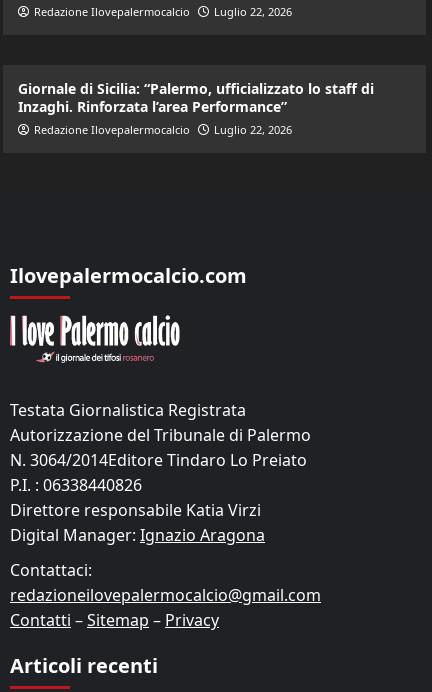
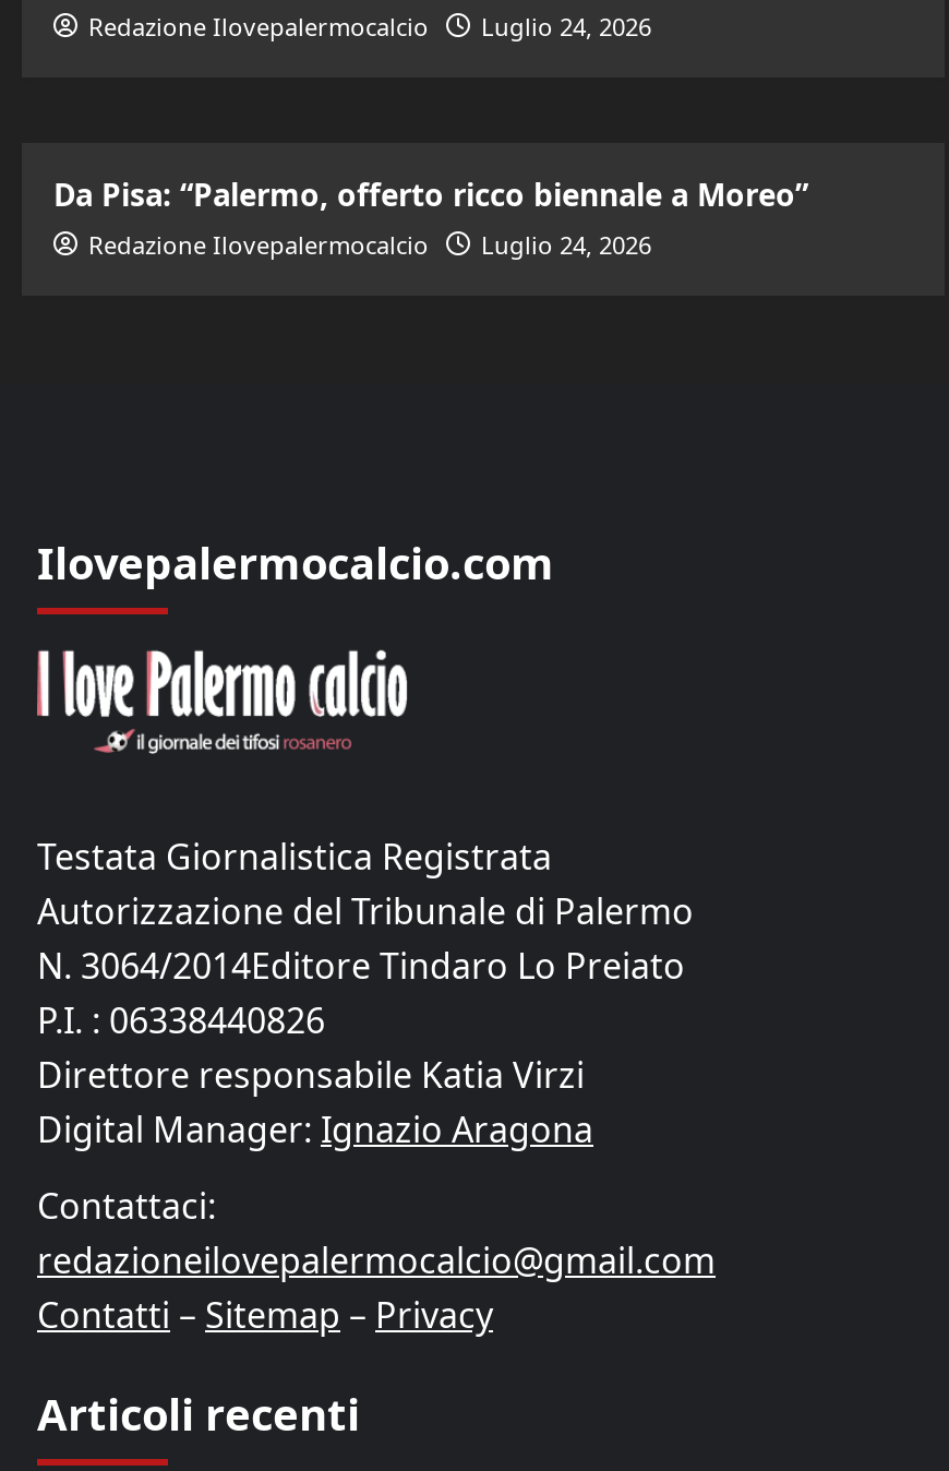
- Redazione Ilovepalermocalcio Luglio 22, 2026
+ Redazione Ilovepalermocalcio Luglio 24, 2026

- Giornale di Sicilia: “Palermo, ufficializzato lo staff di
- Inzaghi. Rinforzata l’area Performance”
+ Da Pisa: “Palermo, offerto ricco biennale a Moreo”

- Redazione Ilovepalermocalcio Luglio 22, 2026
+ Redazione Ilovepalermocalcio Luglio 24, 2026
